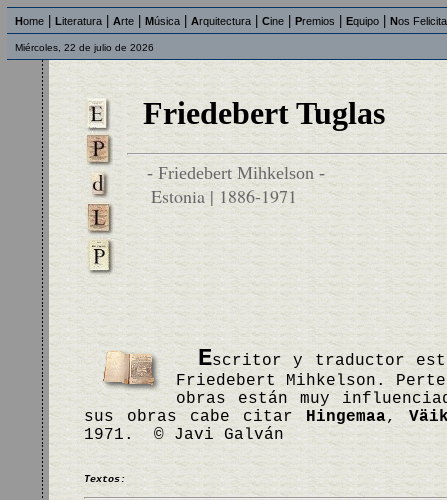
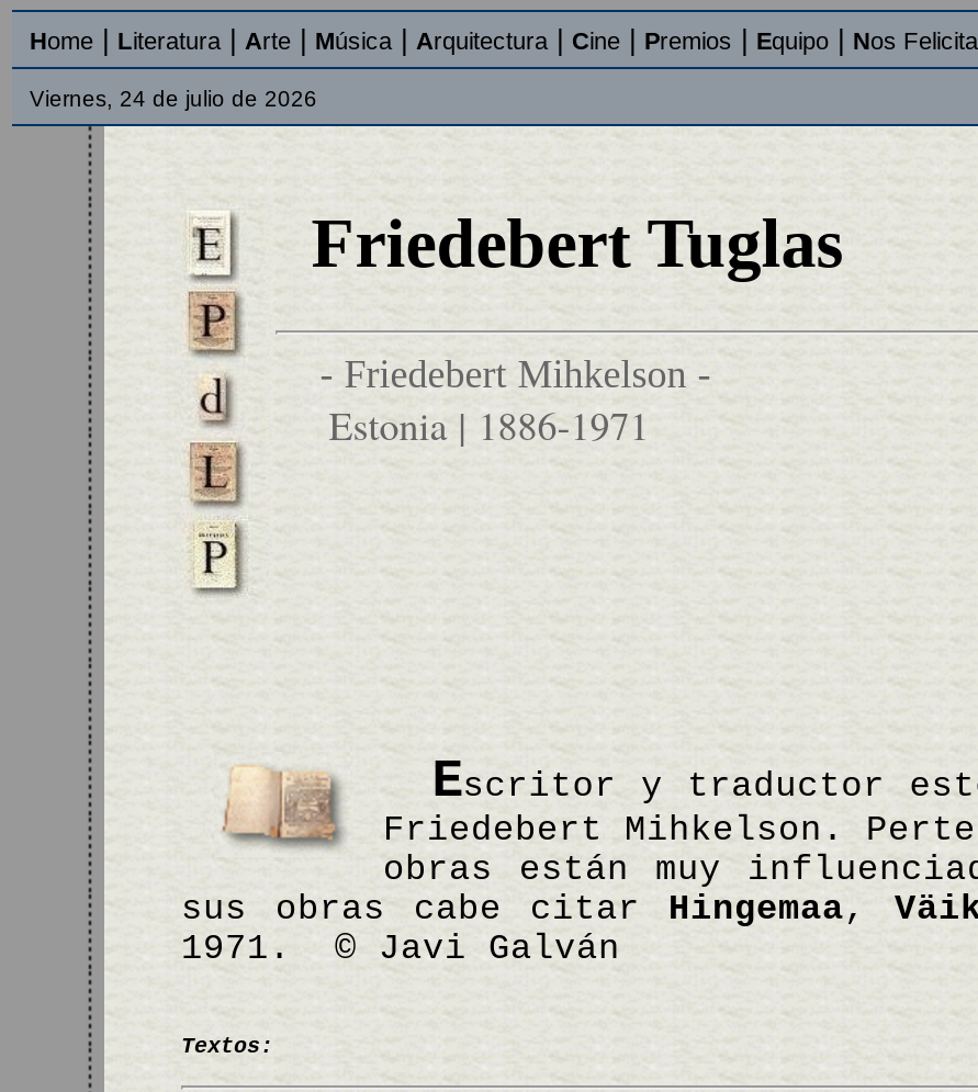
- Miércoles, 22 de julio de 2026
+ Viernes, 24 de julio de 2026
